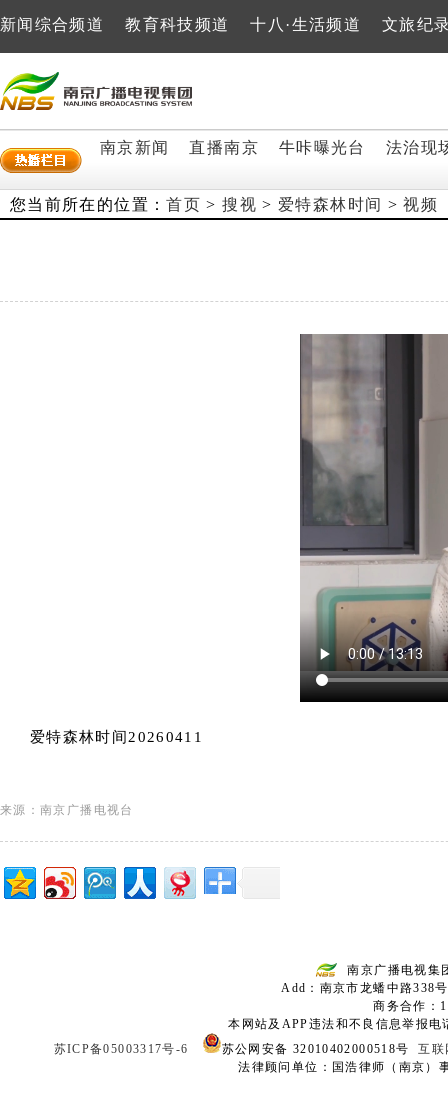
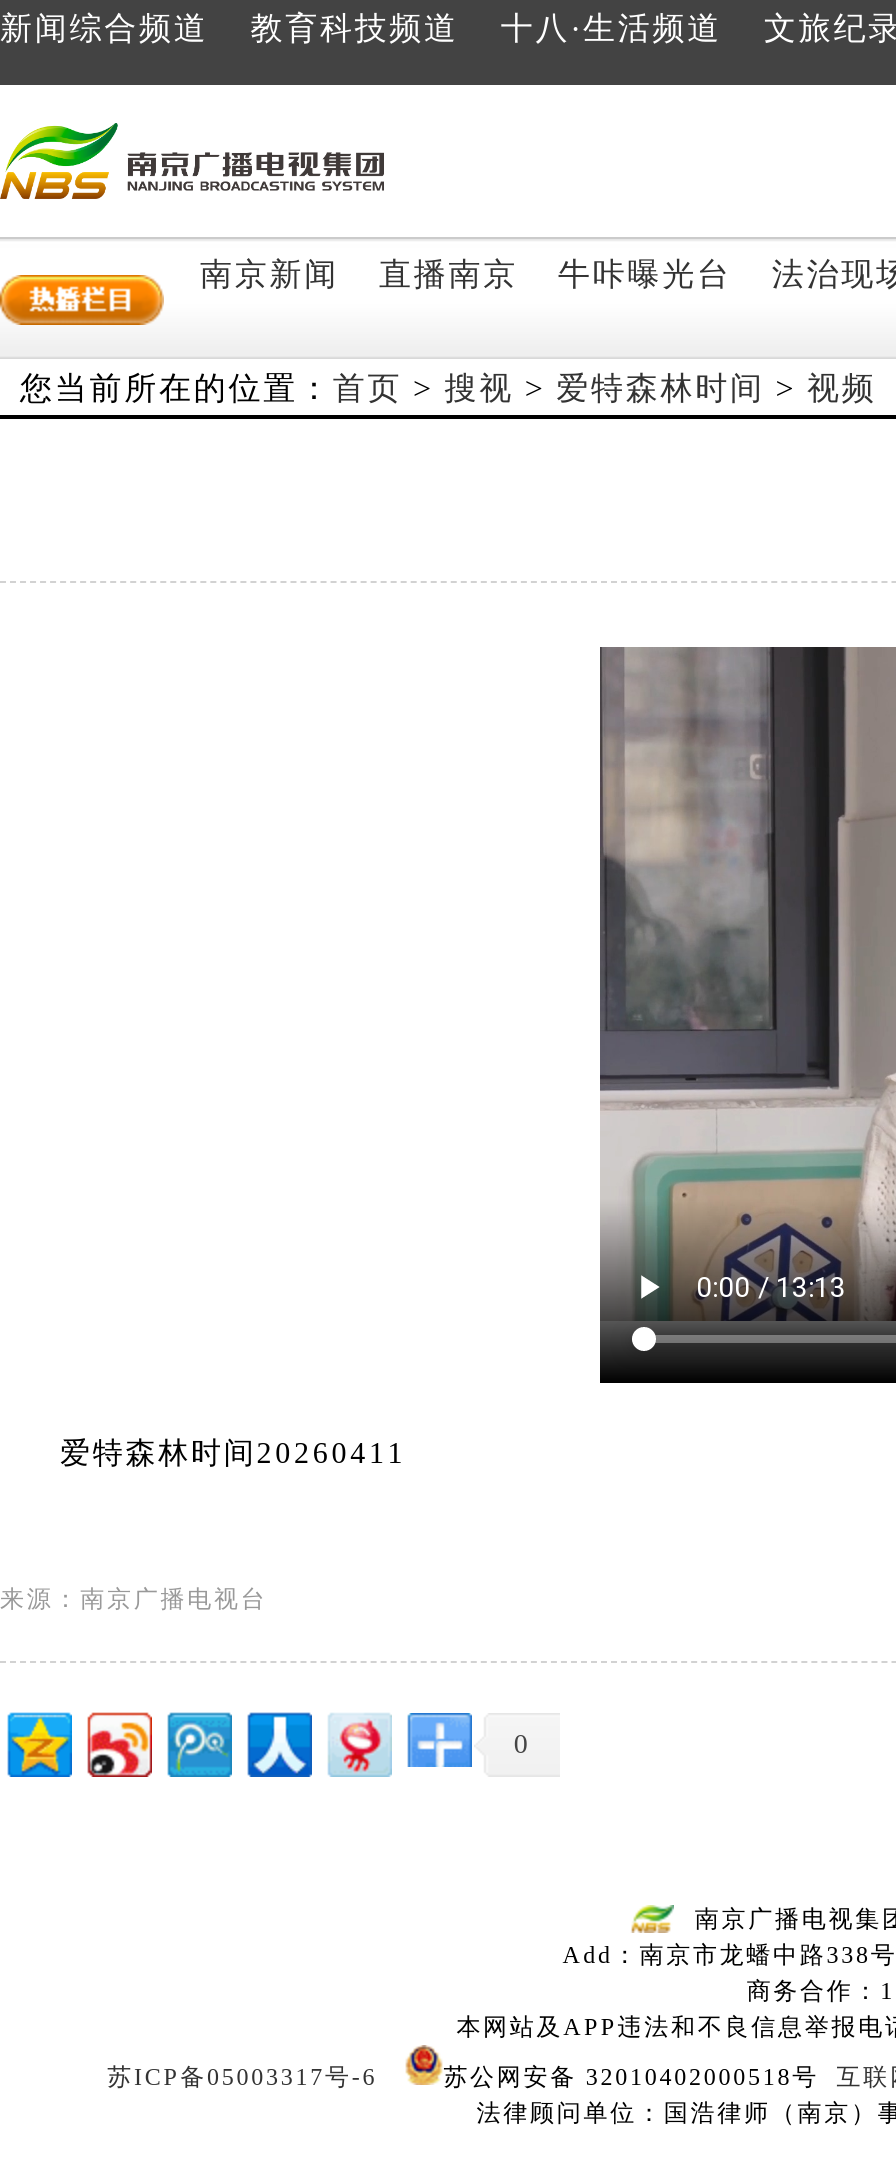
+ 0
